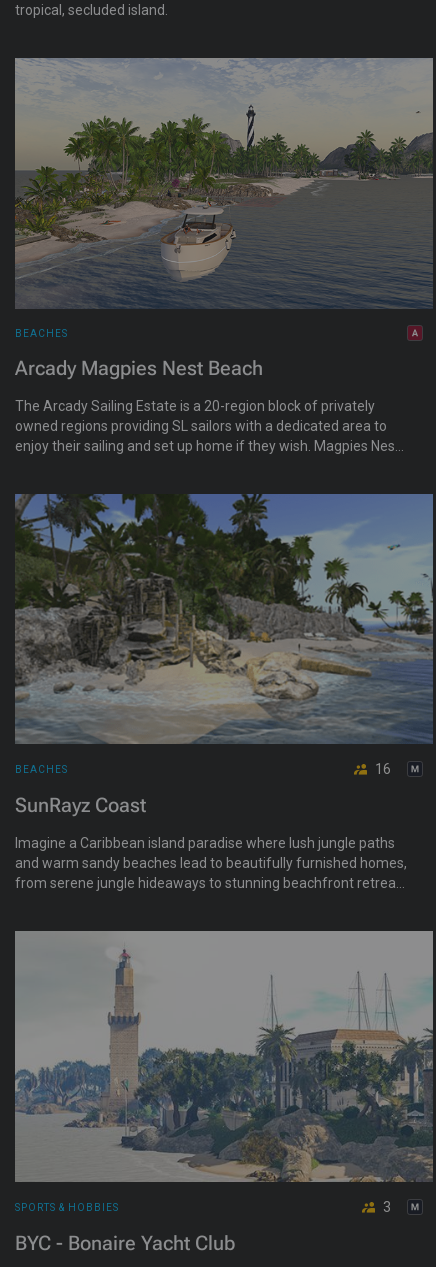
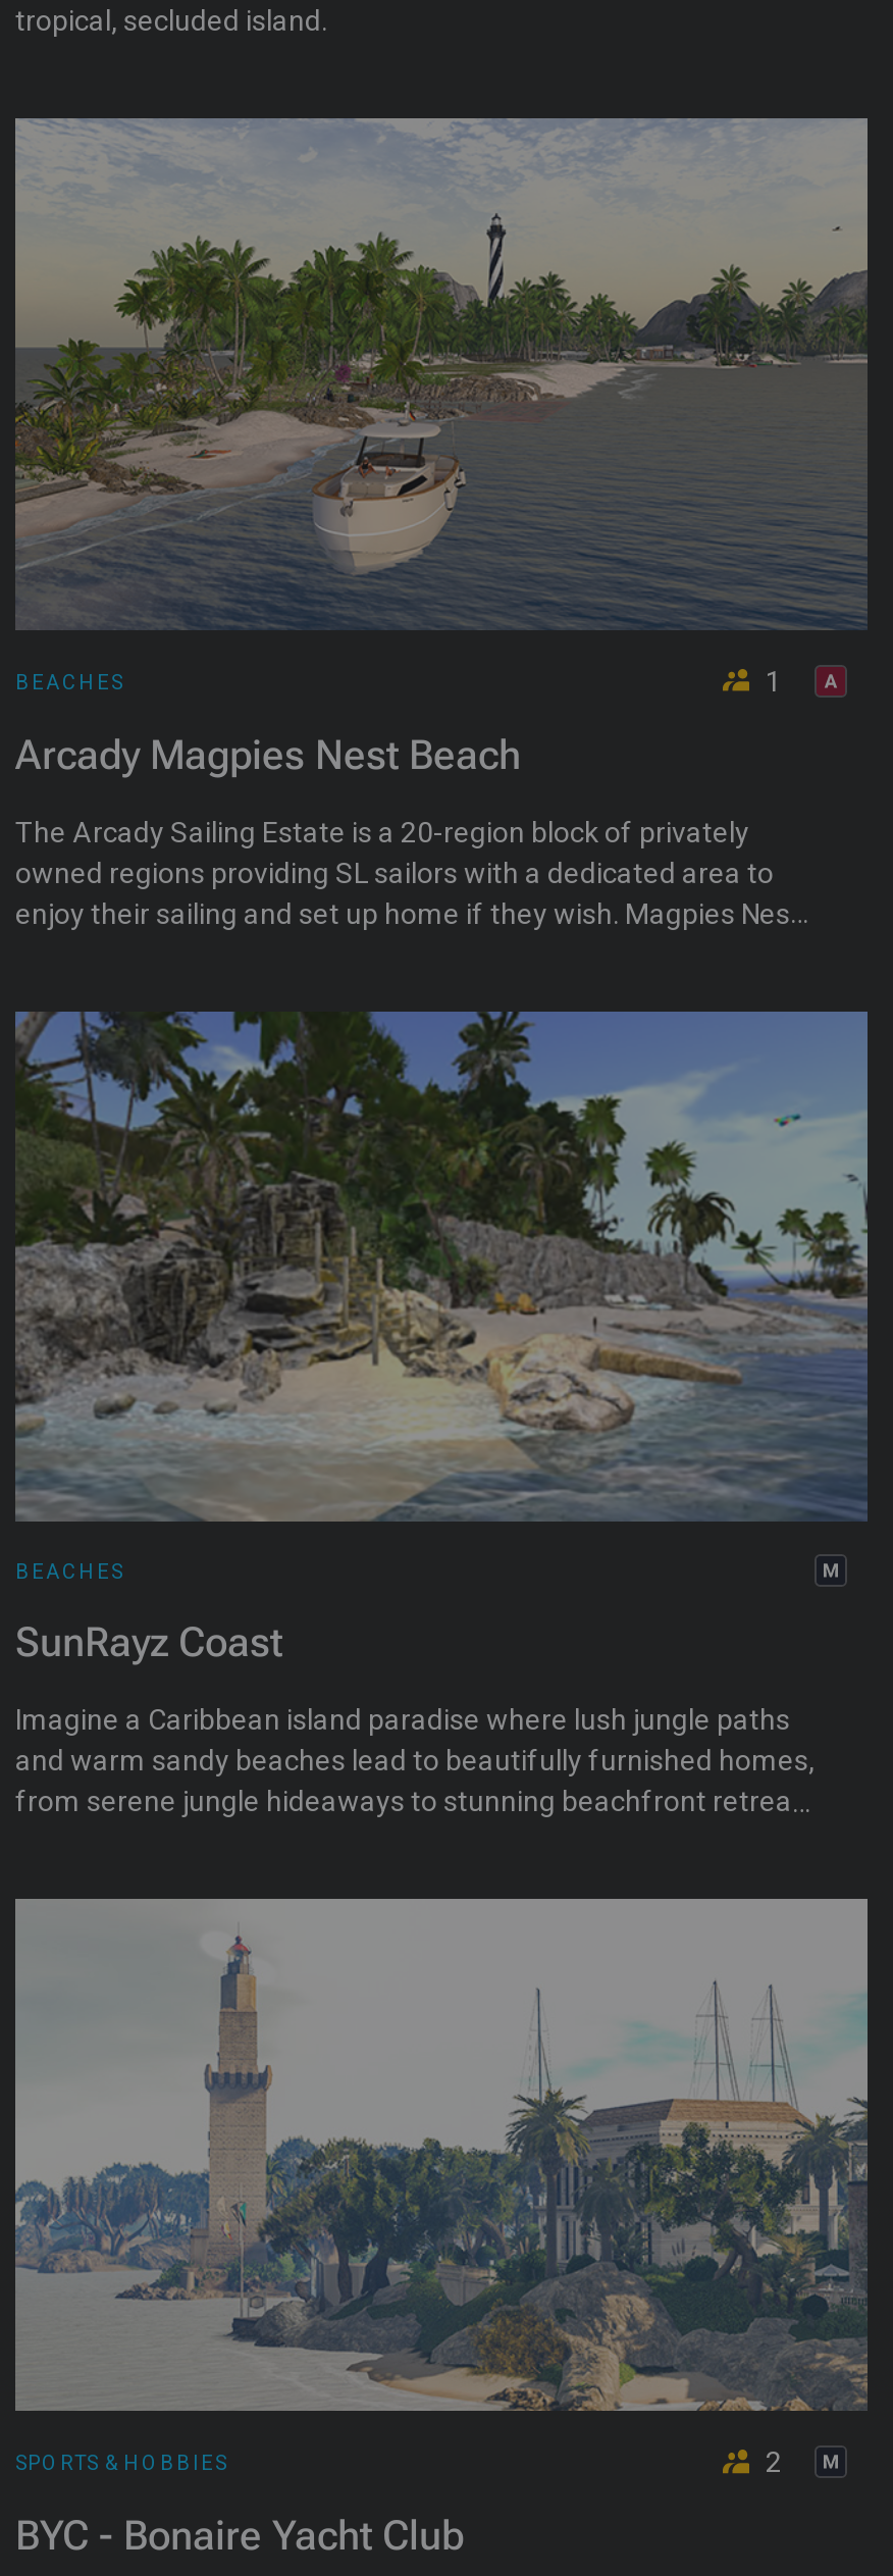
+ 1

- 16

- 3
+ 2
